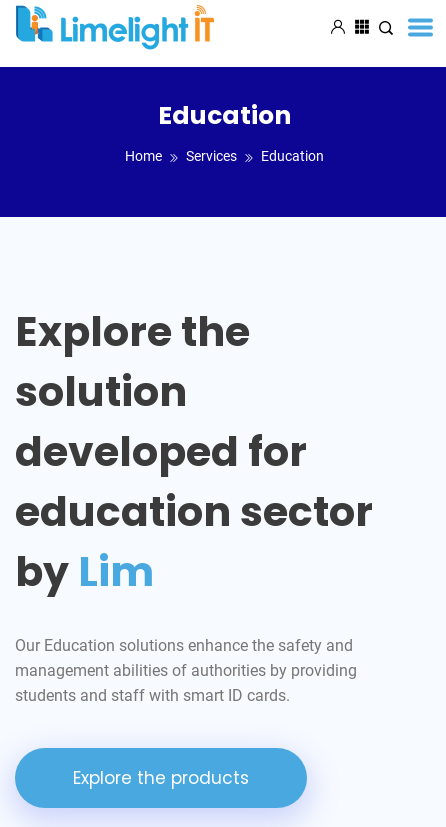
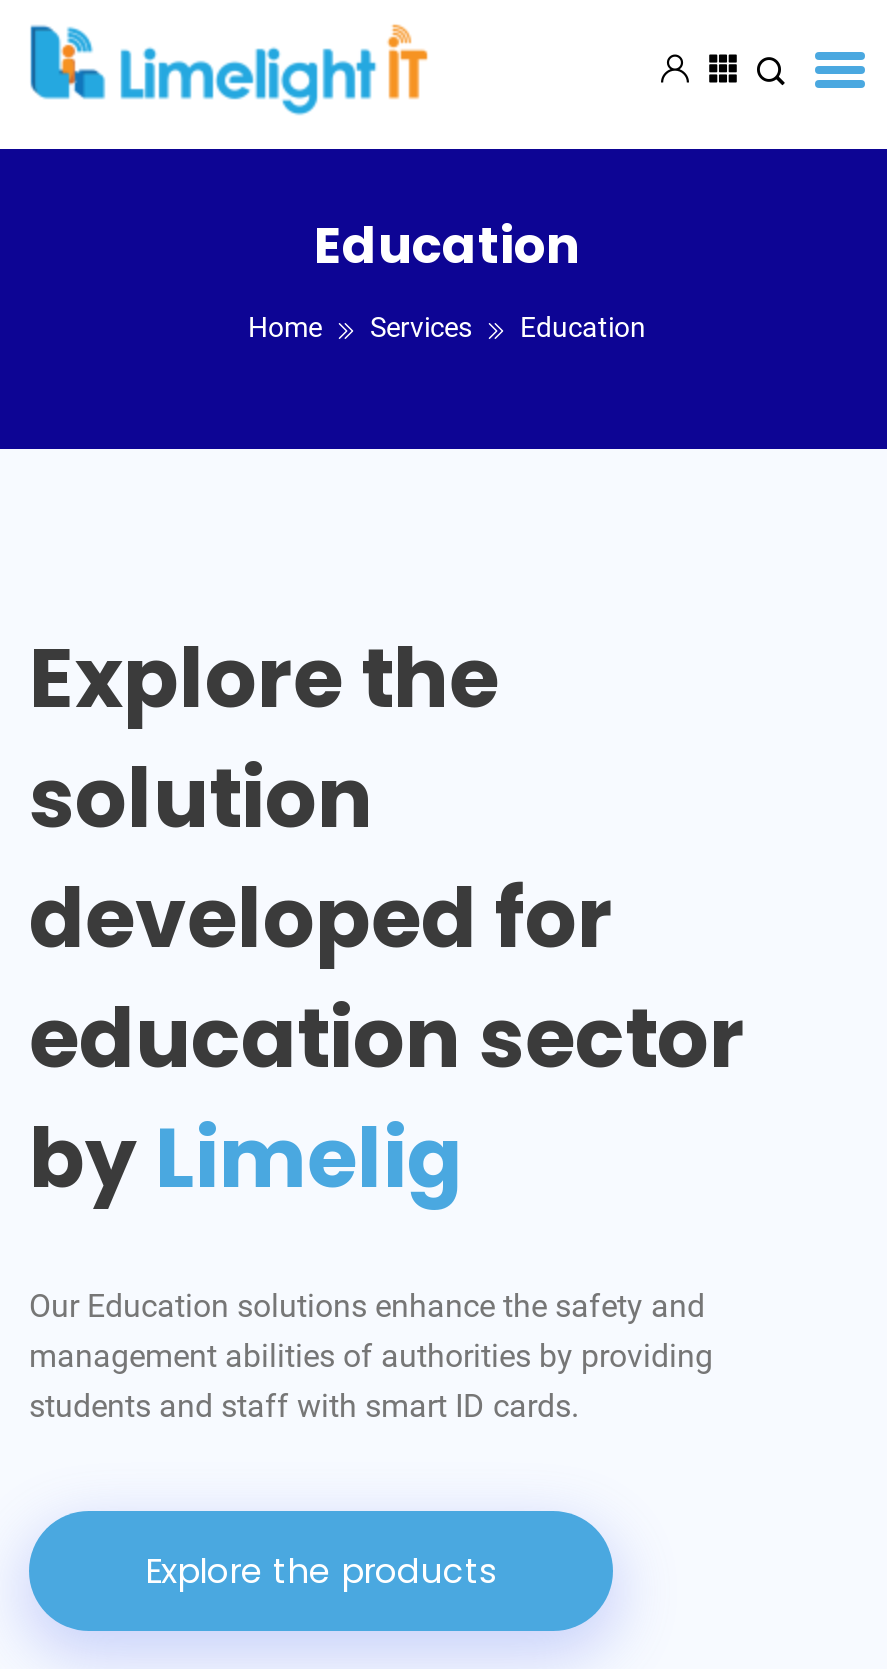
- by Lim
+ by Limeligh
